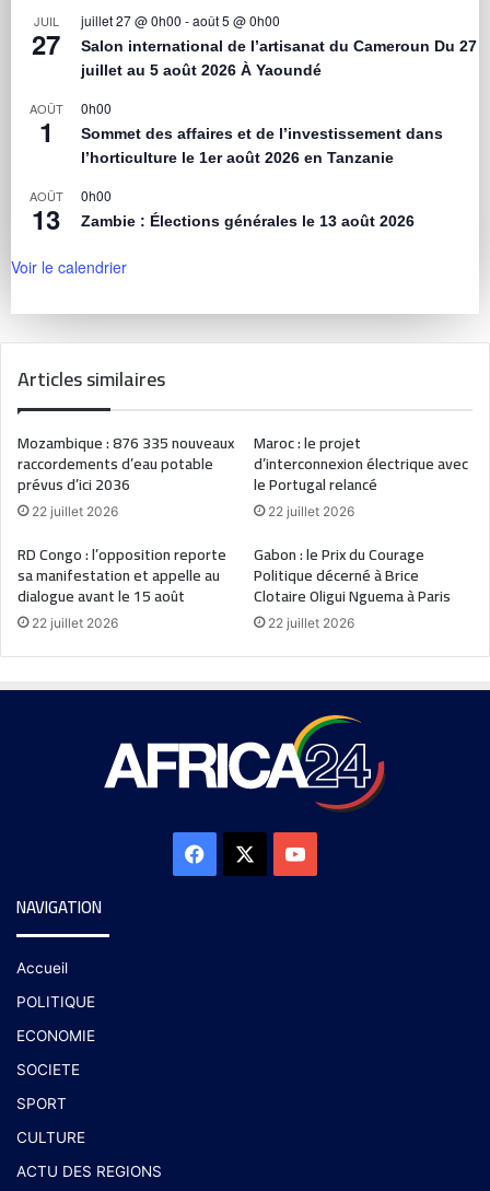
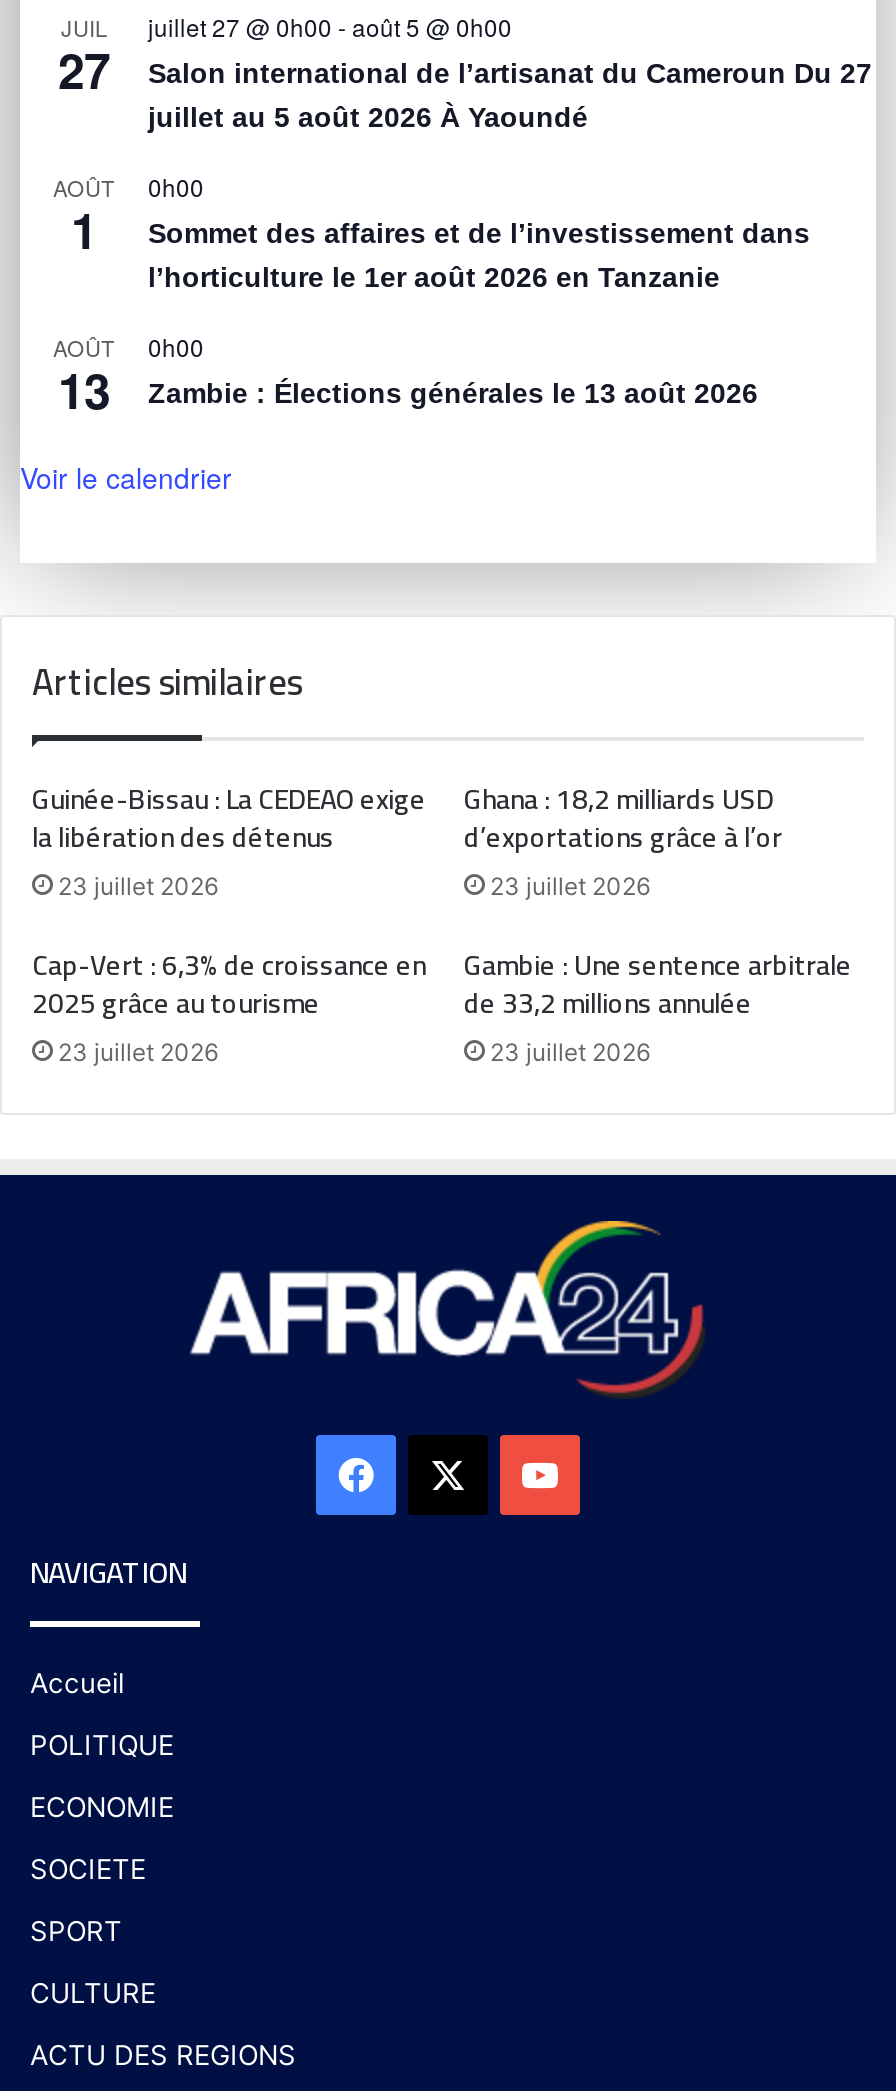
- Mozambique : 876 335 nouveaux
- raccordements d’eau potable
- prévus d’ici 2036
- 22 juillet 2026
+ Guinée-Bissau : La CEDEAO exige
+ la libération des détenus
+ 23 juillet 2026

- Maroc : le projet
- d’interconnexion électrique avec
- le Portugal relancé
- 22 juillet 2026
+ Ghana : 18,2 milliards USD
+ d’exportations grâce à l’or
+ 23 juillet 2026

- RD Congo : l’opposition reporte
- sa manifestation et appelle au
- dialogue avant le 15 août
- 22 juillet 2026
+ Cap-Vert : 6,3% de croissance en
+ 2025 grâce au tourisme
+ 23 juillet 2026

- Gabon : le Prix du Courage
- Politique décerné à Brice
- Clotaire Oligui Nguema à Paris
- 22 juillet 2026
+ Gambie : Une sentence arbitrale
+ de 33,2 millions annulée
+ 23 juillet 2026
